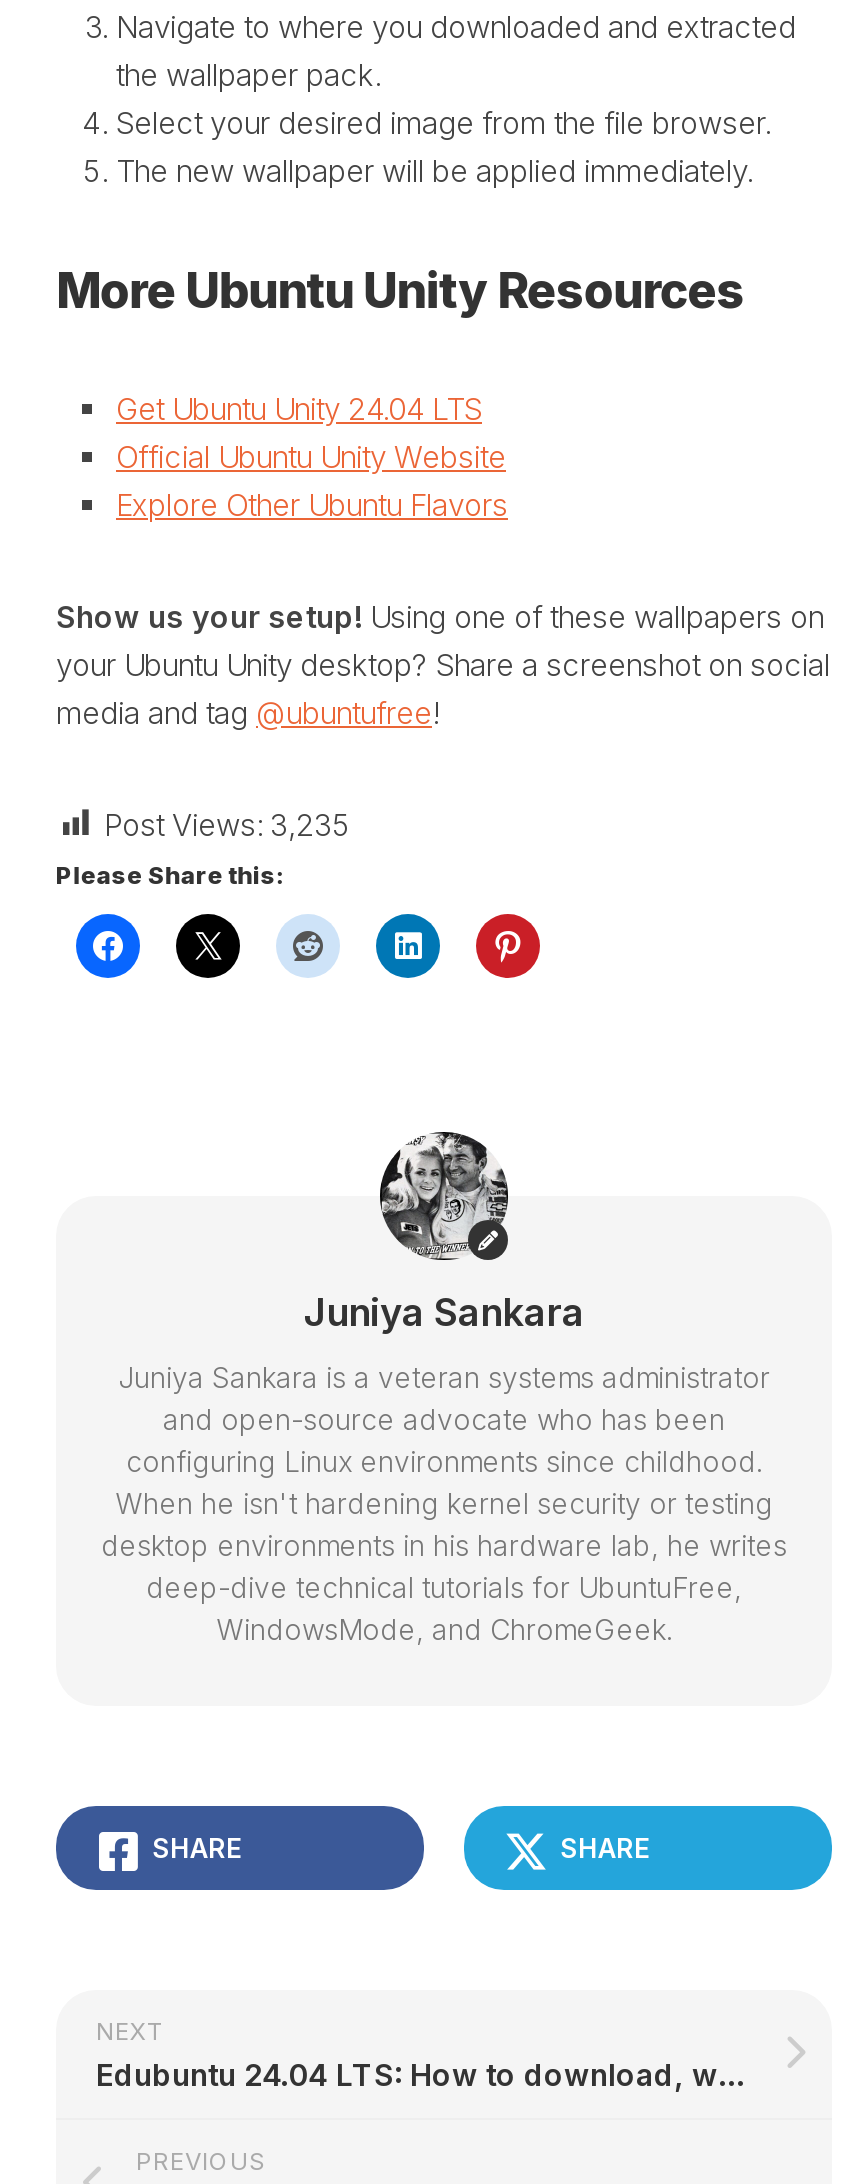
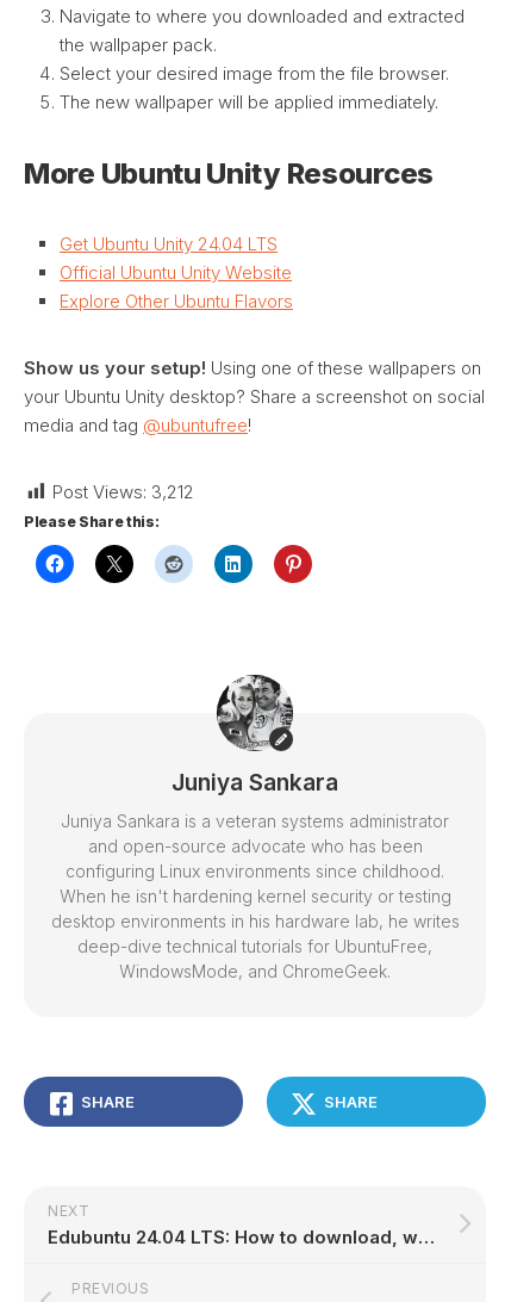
- Post Views: 3,235
+ Post Views: 3,212
